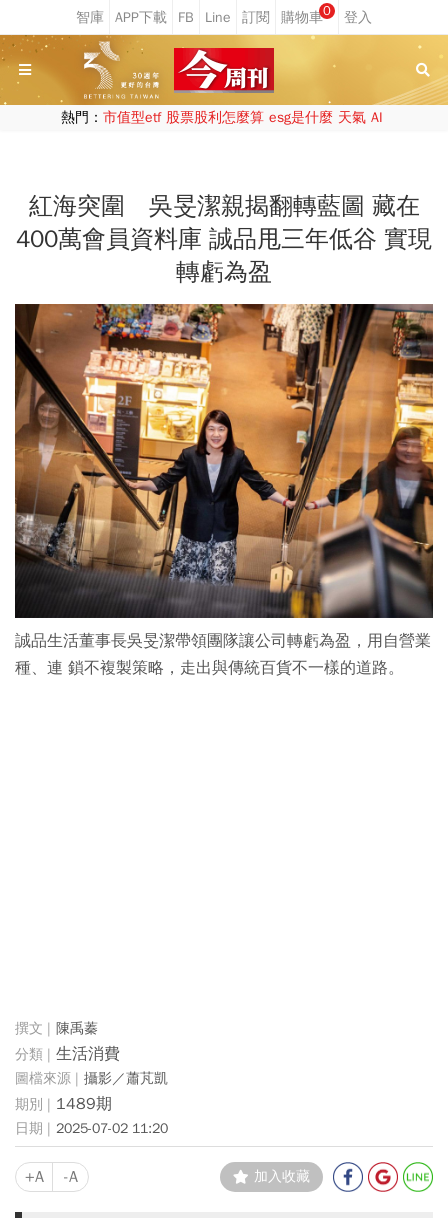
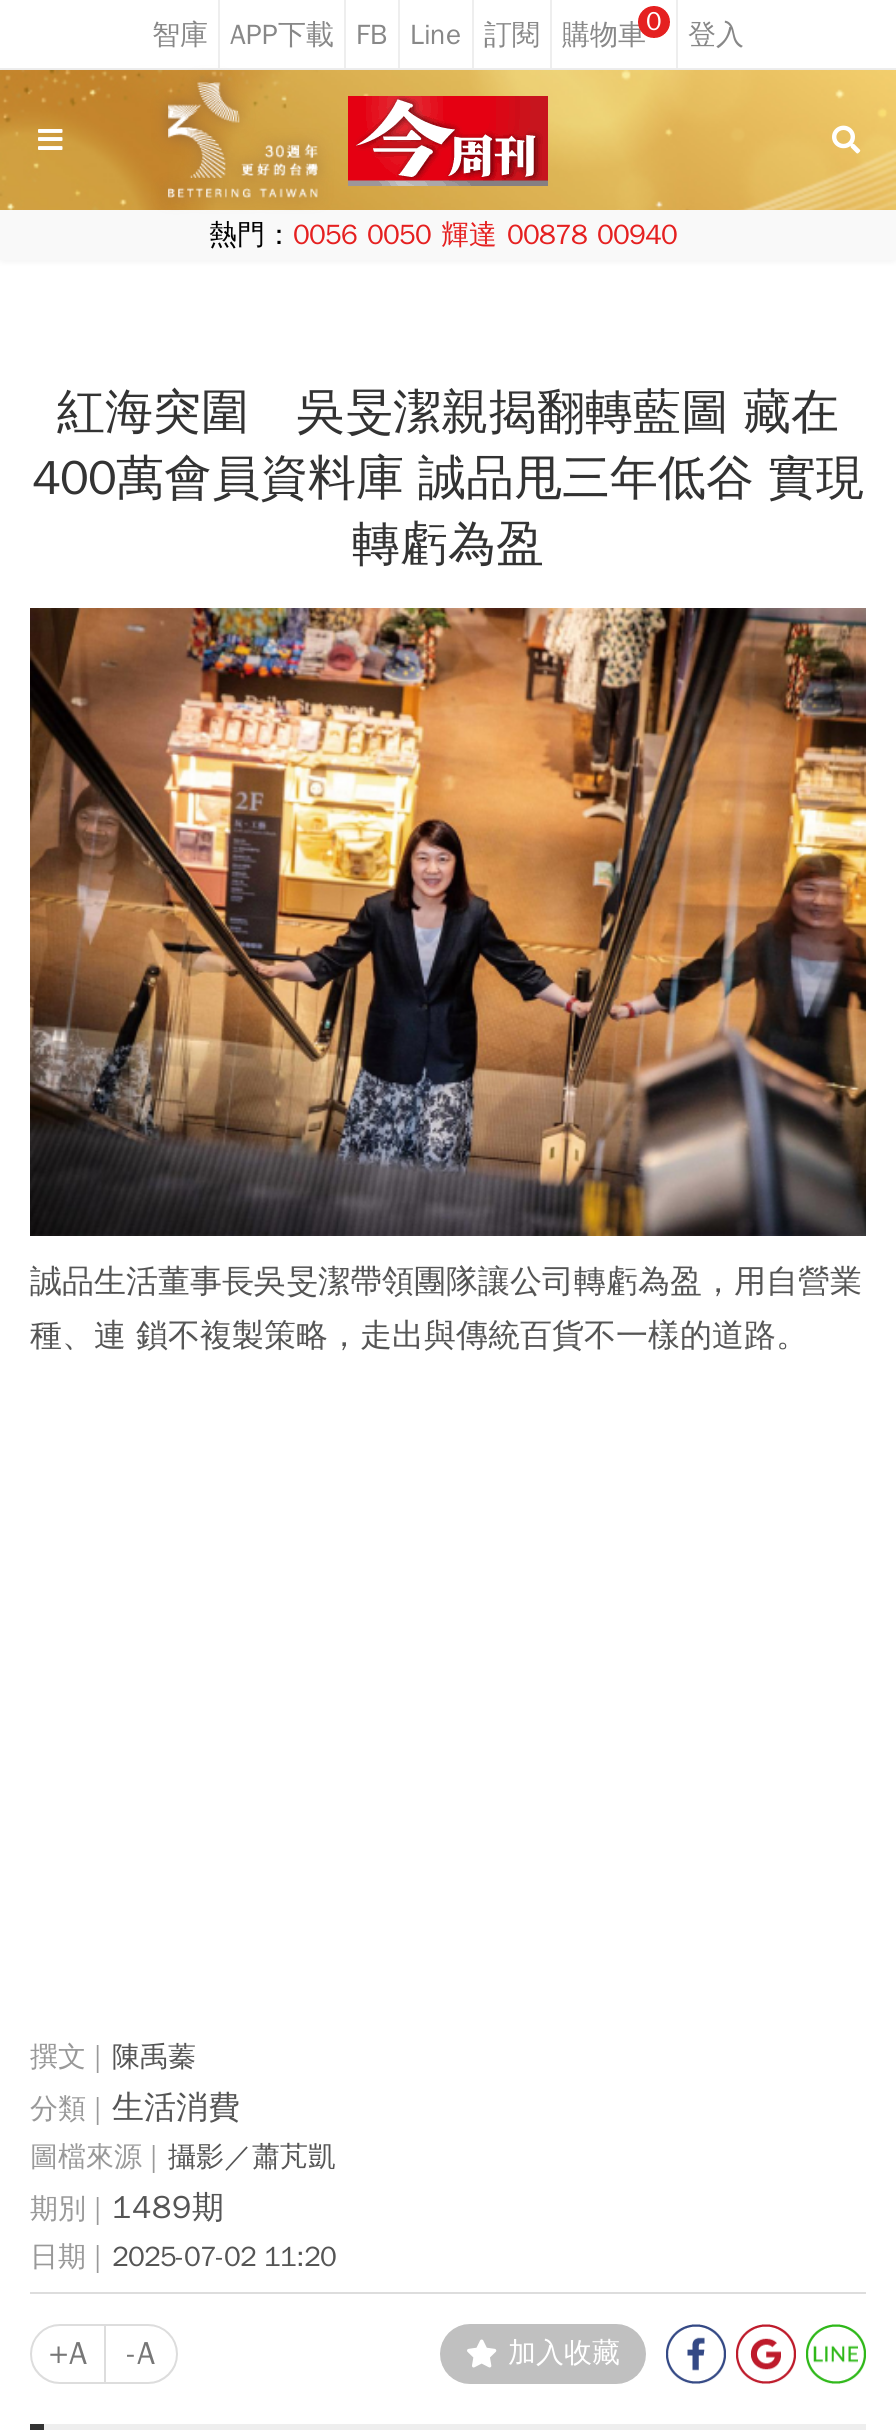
- 熱門：市值型etf 股票股利怎麼算 esg是什麼 天氣 AI
+ 熱門：0056 0050 輝達 00878 00940
